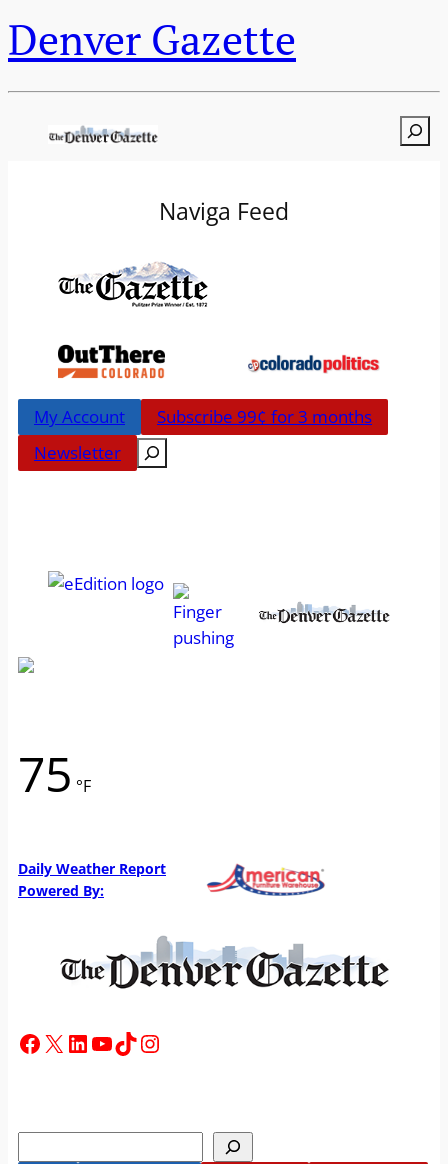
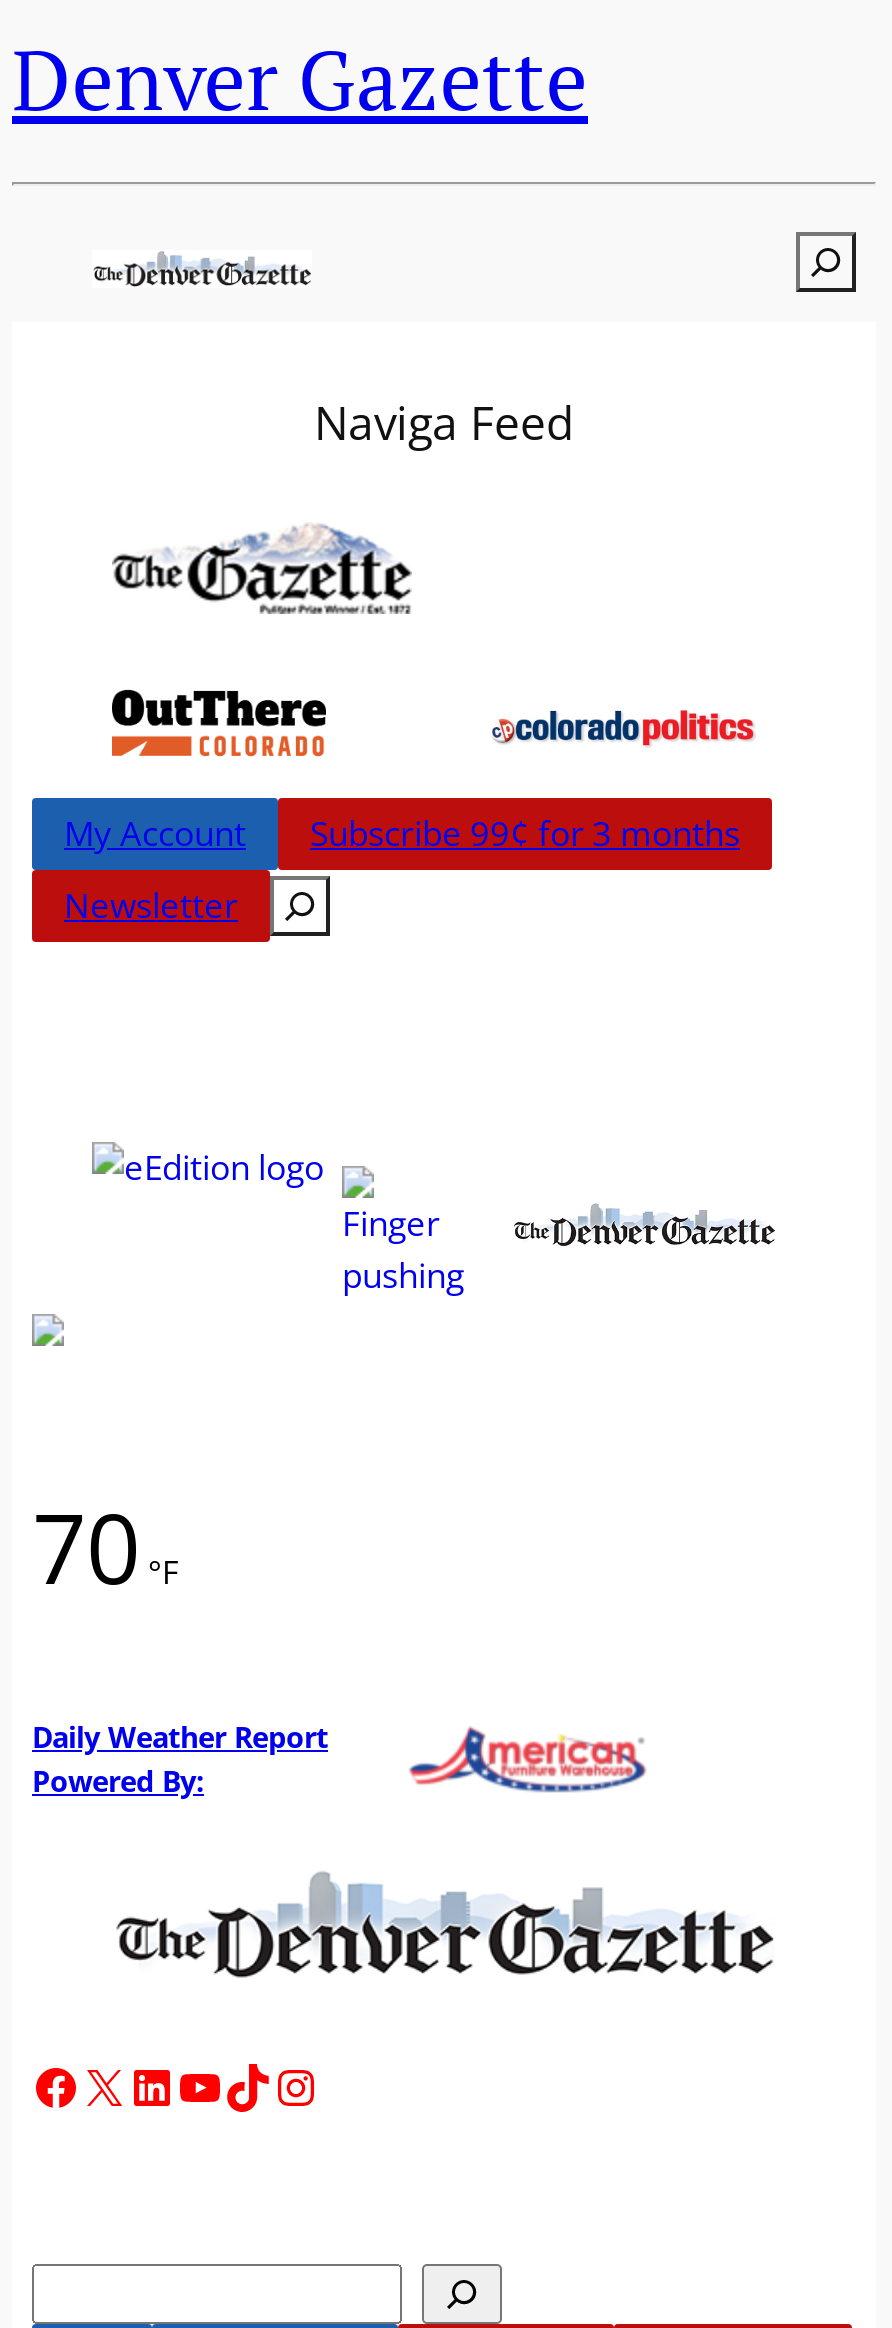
- 75 °F
+ 70 °F
